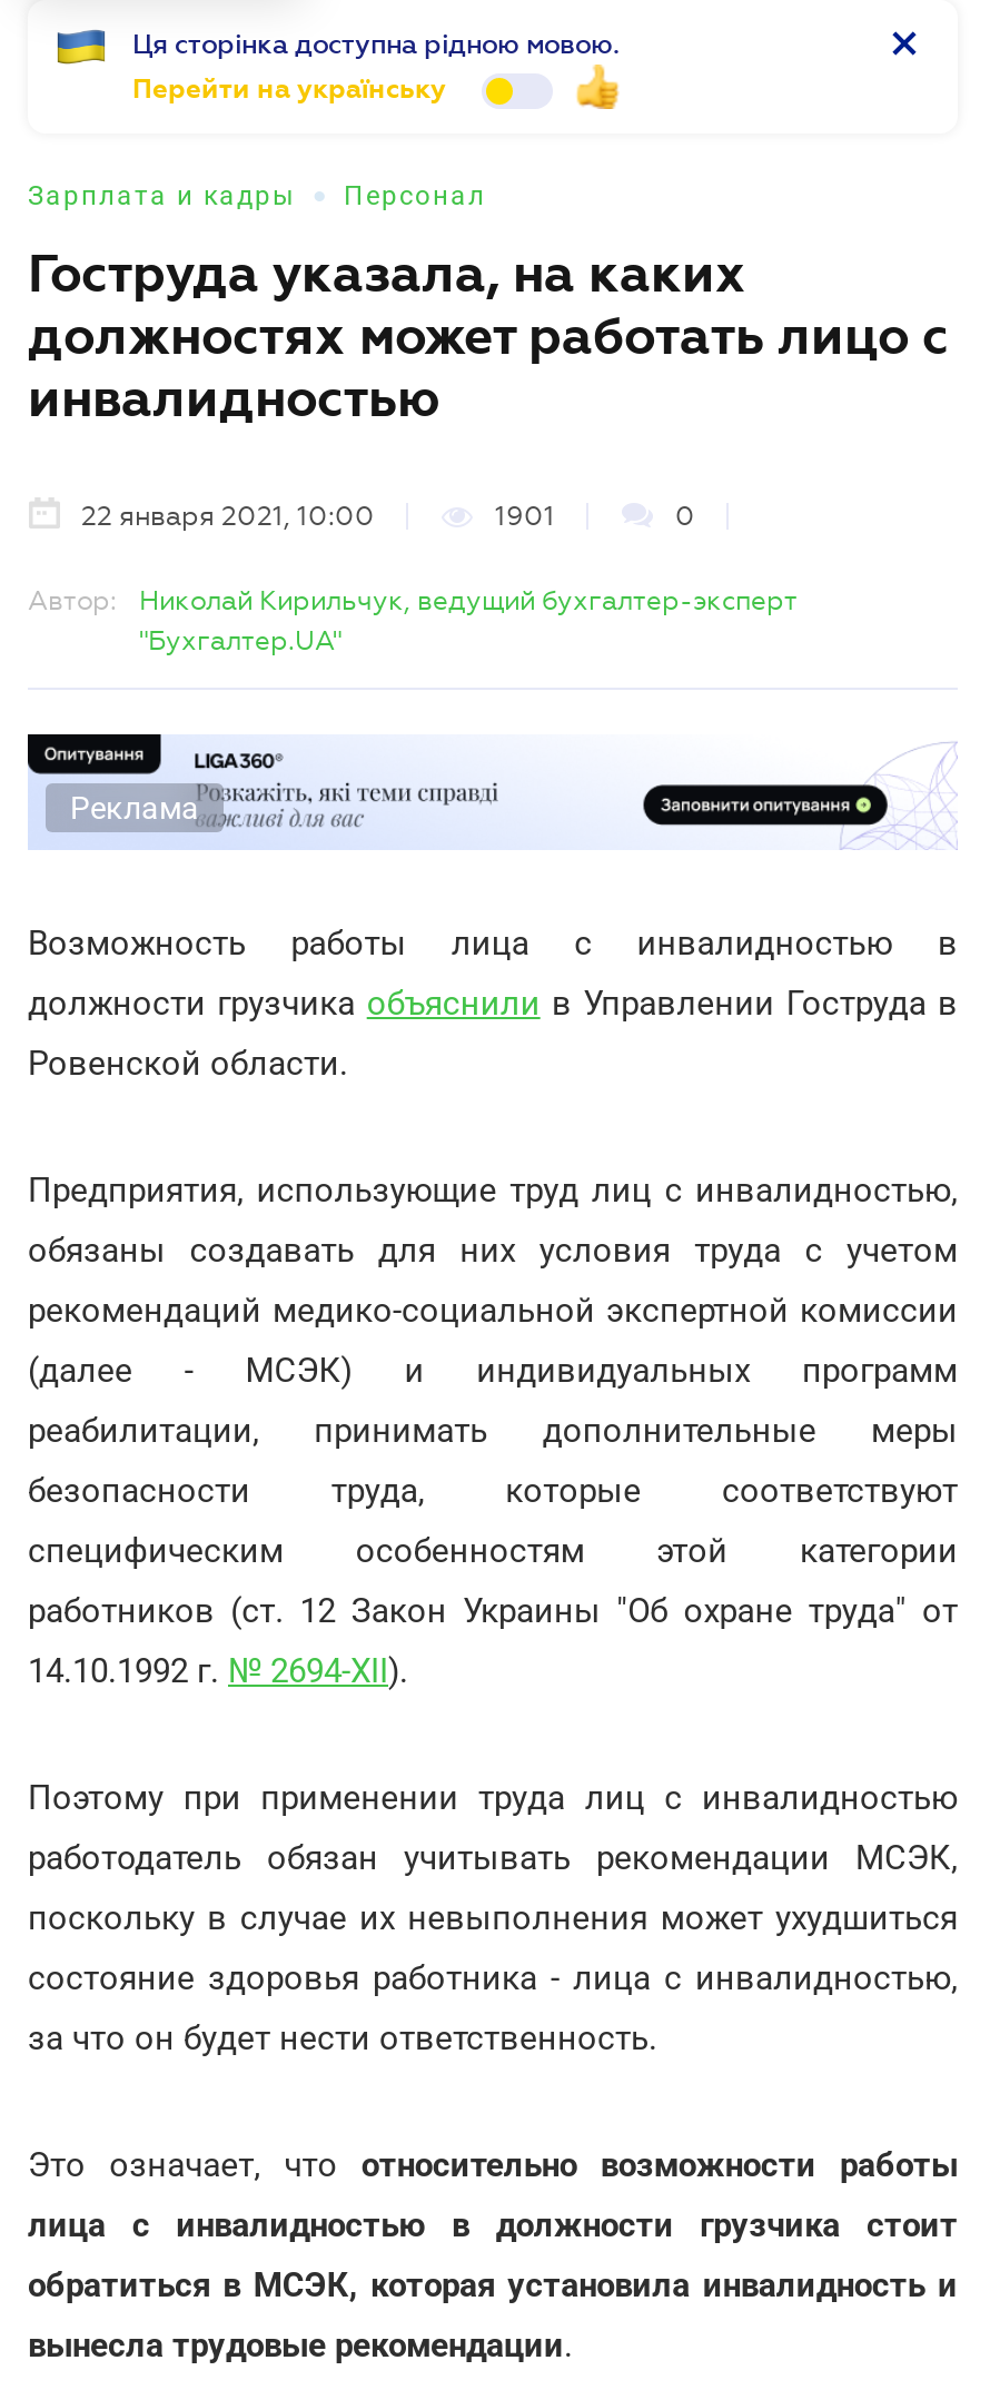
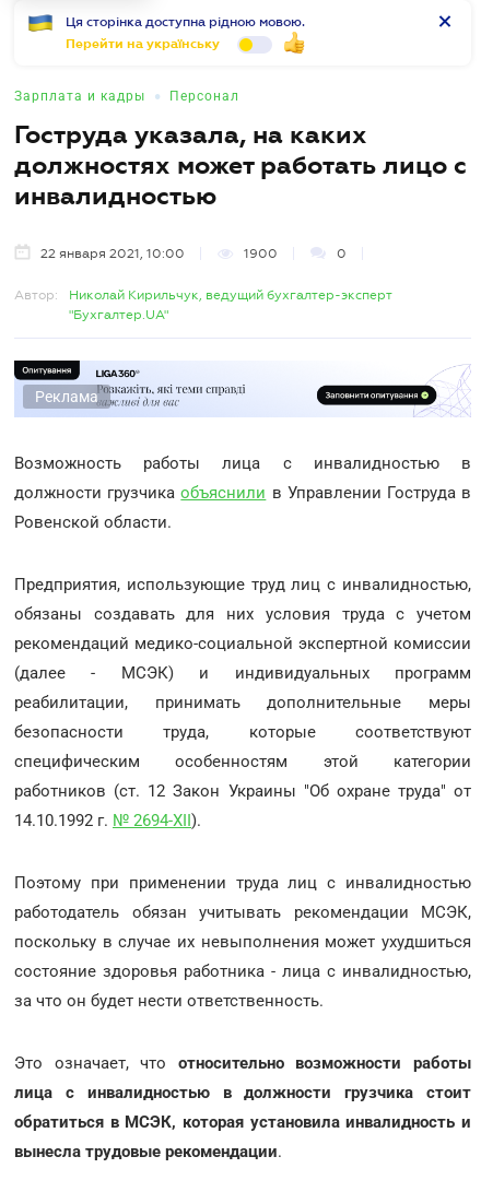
- 1901
+ 1900
